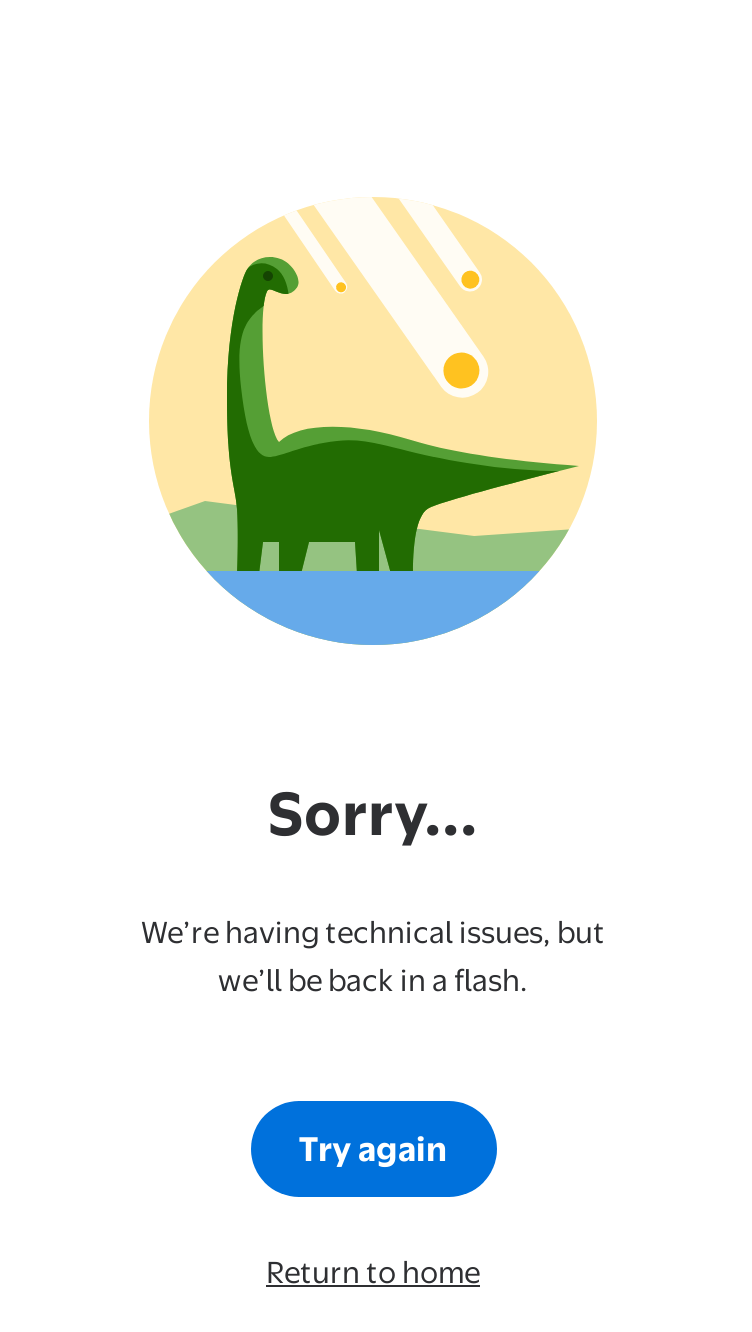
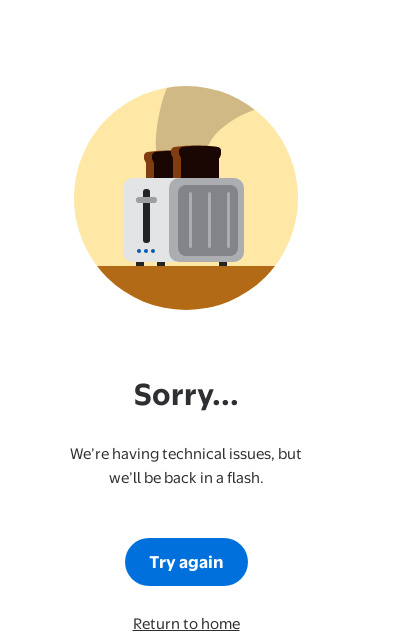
- [image]
+ [image]
